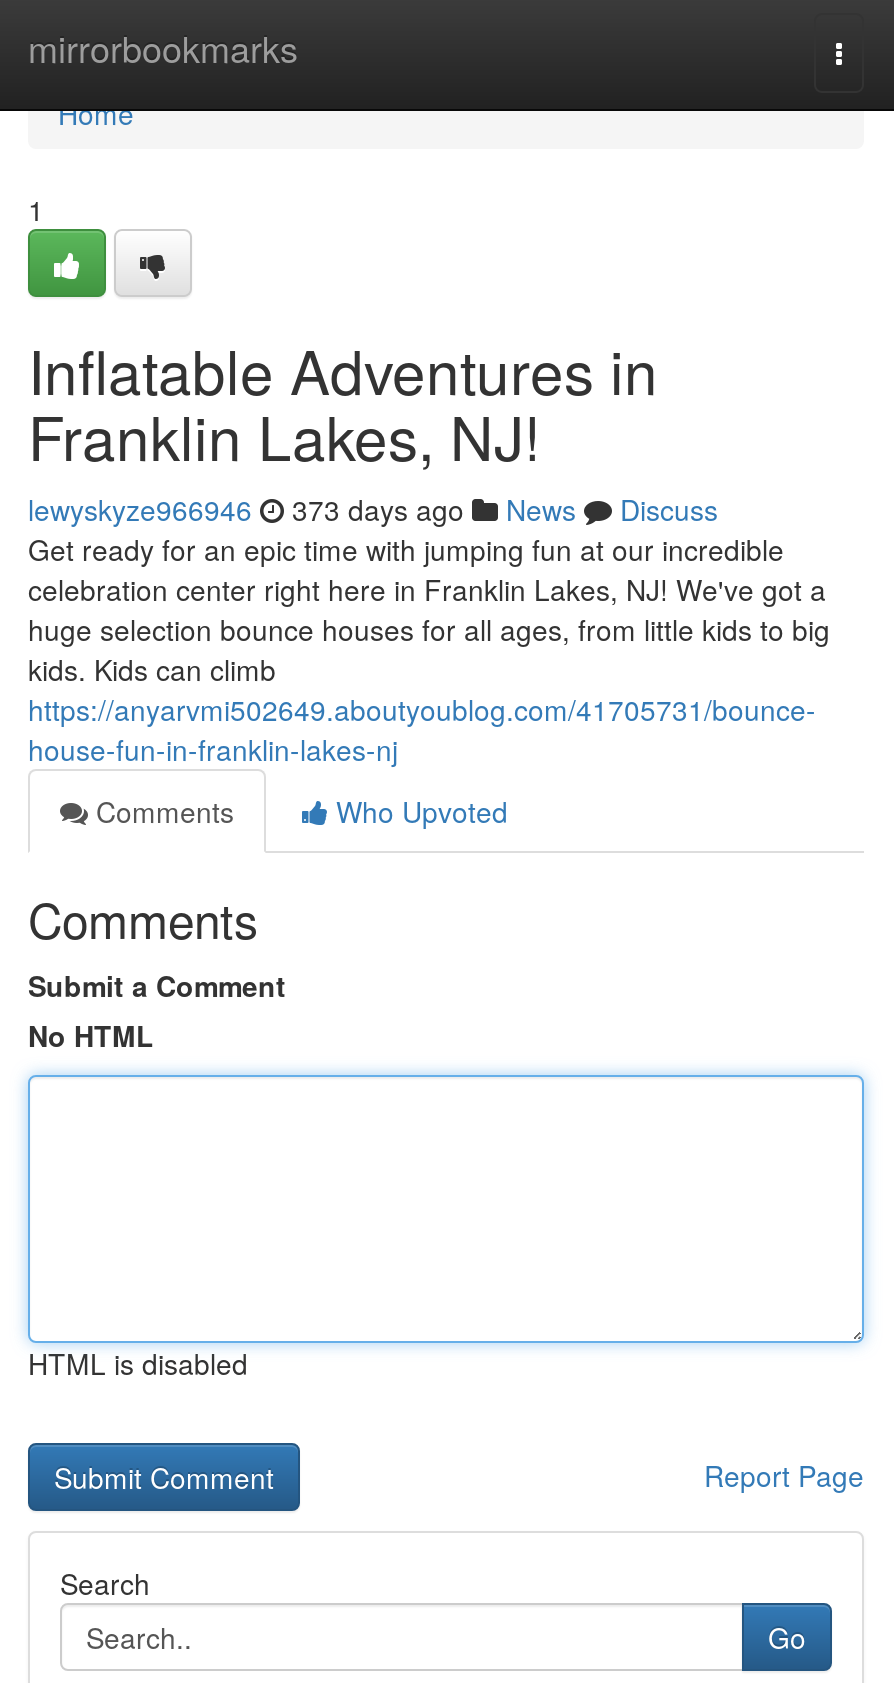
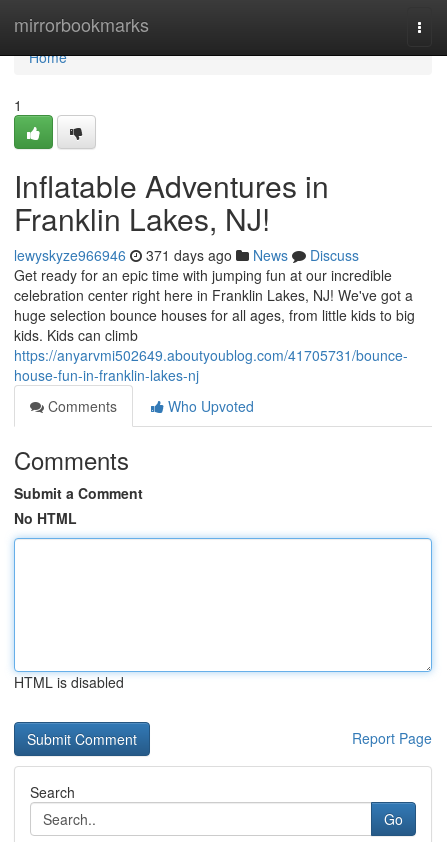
- lewyskyze966946 373 days ago News Discuss
+ lewyskyze966946 371 days ago News Discuss
